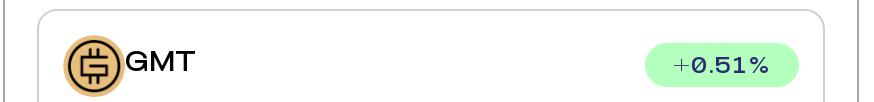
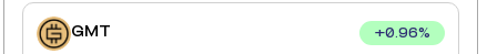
- +0.51%
+ +0.96%
